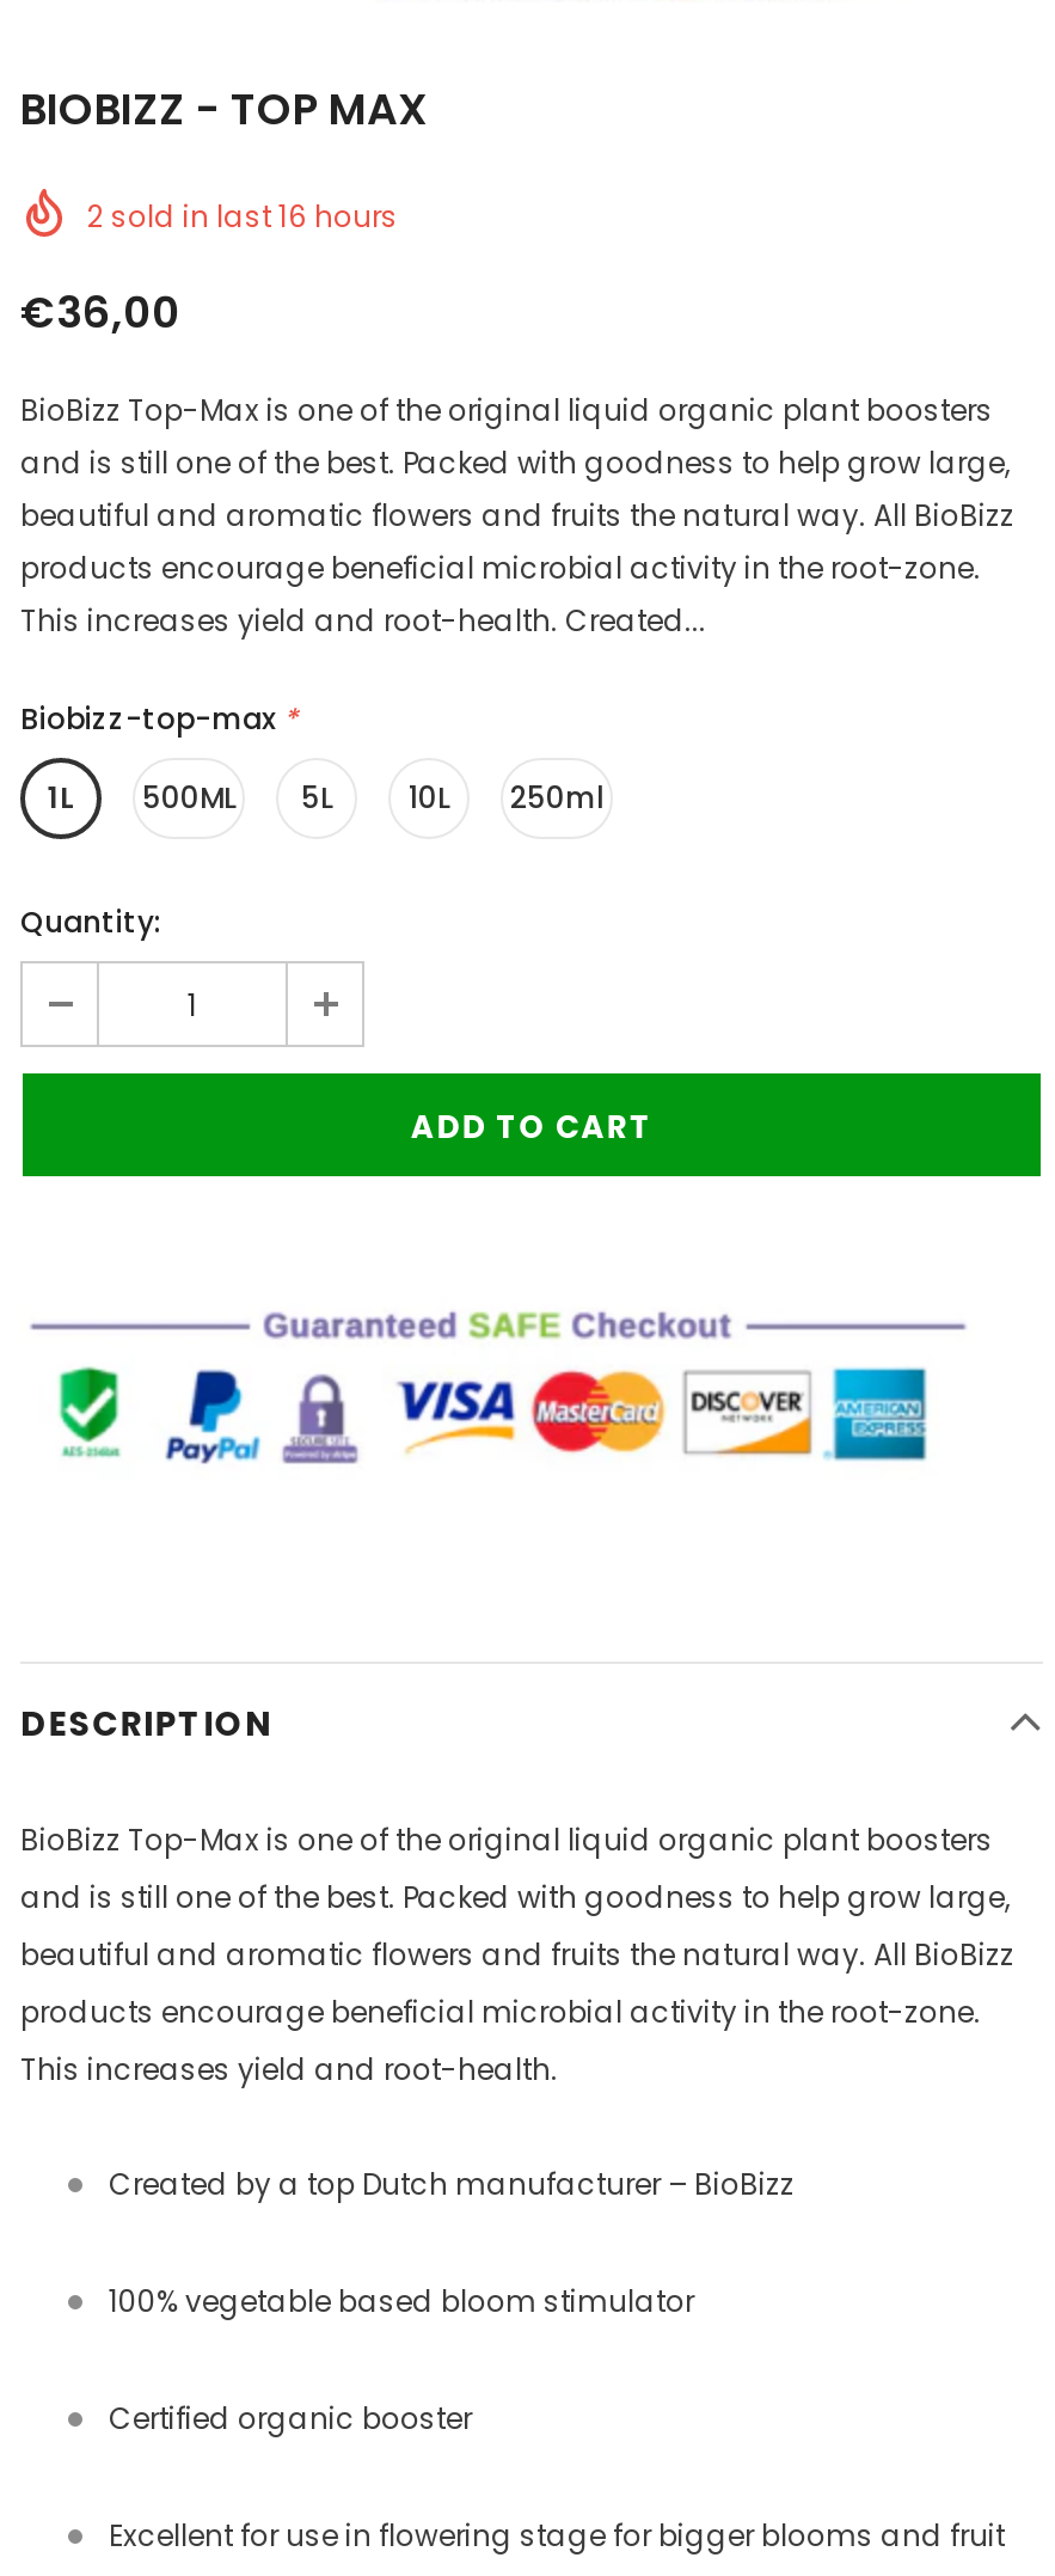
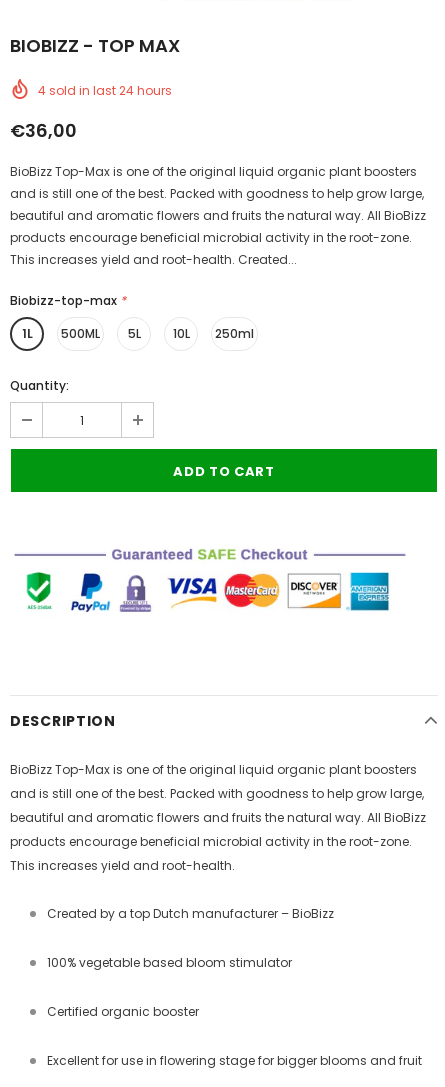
- 2 sold in last 16 hours
+ 4 sold in last 24 hours
